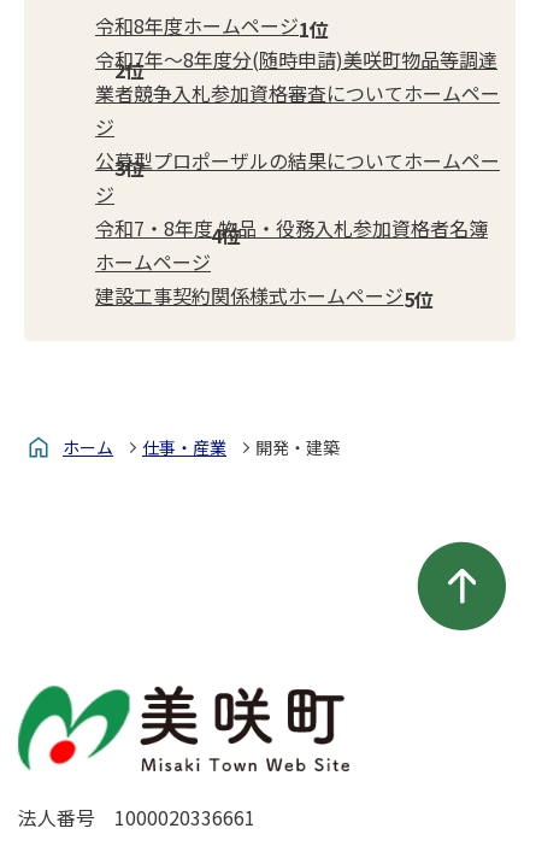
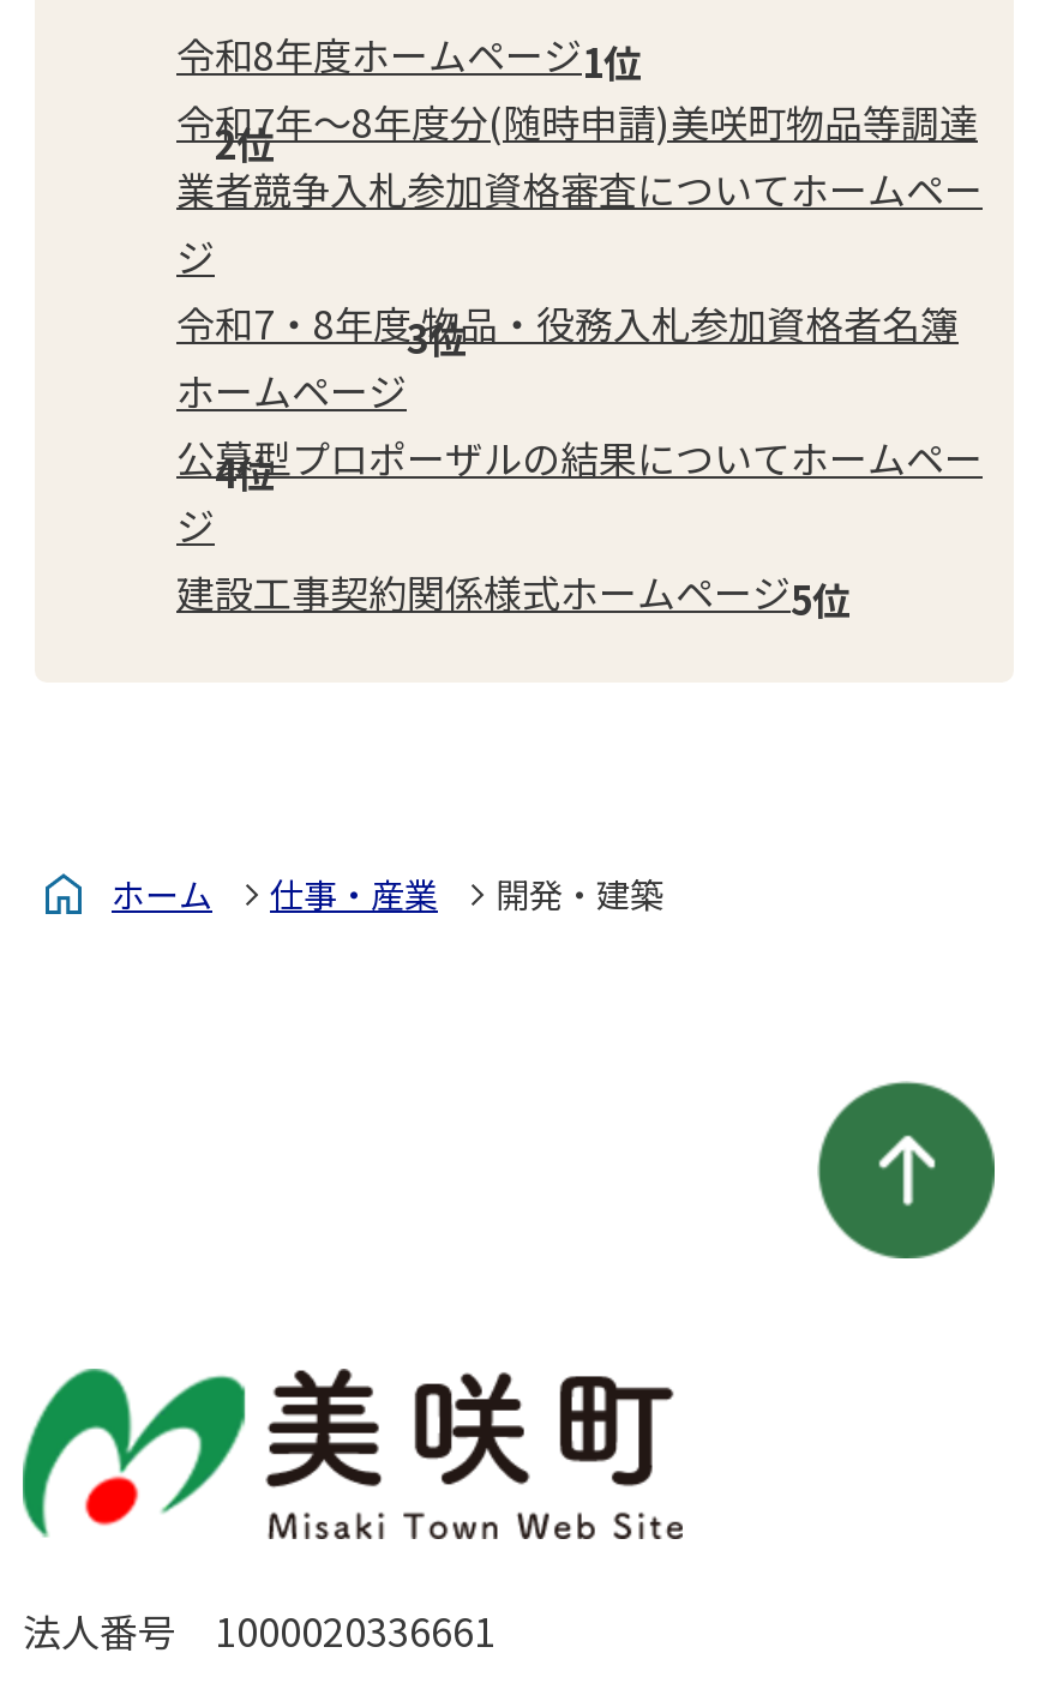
moved down: 公募型プロポーザルの結果についてホームペー | ジ

moved up: 令和7・8年度 物品・役務入札参加資格者名簿 | ホームページ
